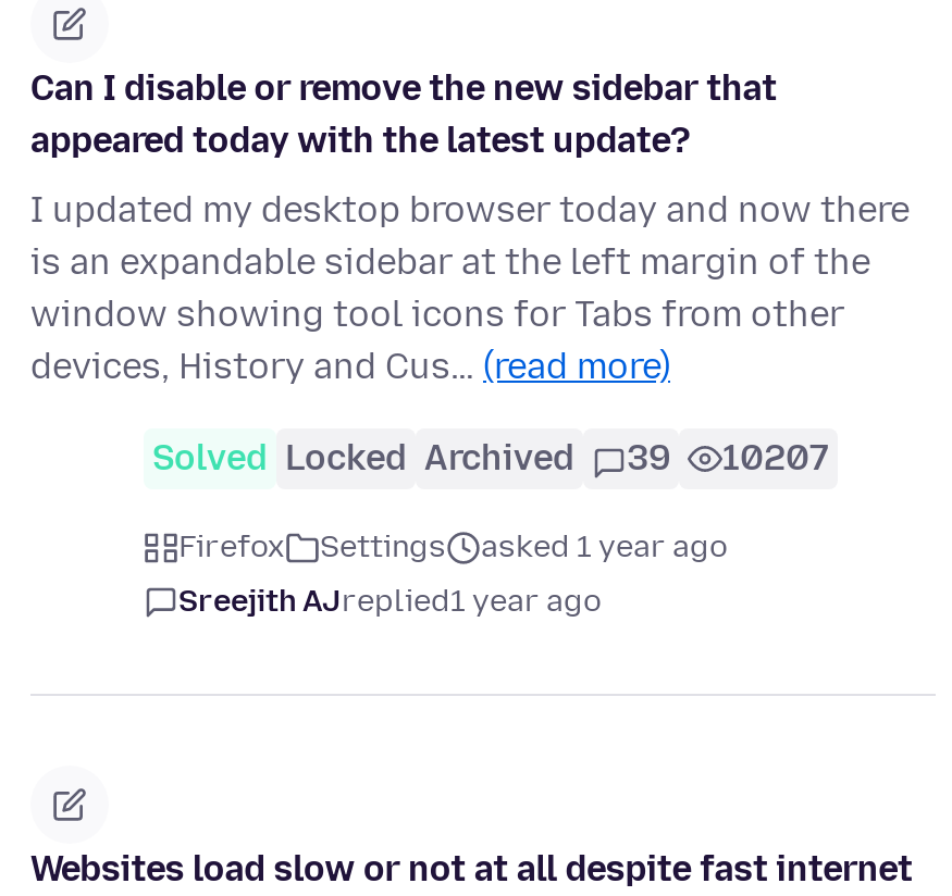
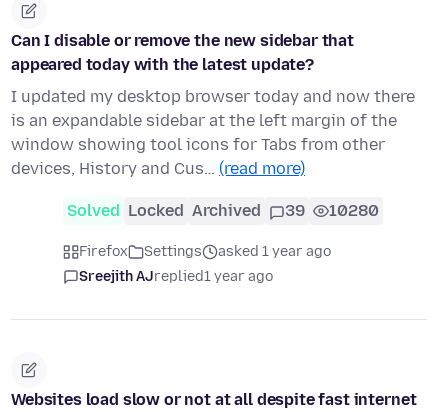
- Solved Locked Archived 39 10207
+ Solved Locked Archived 39 10280
